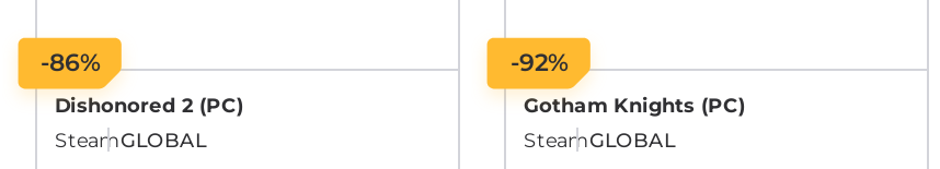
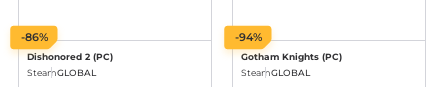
- -92%
+ -94%
